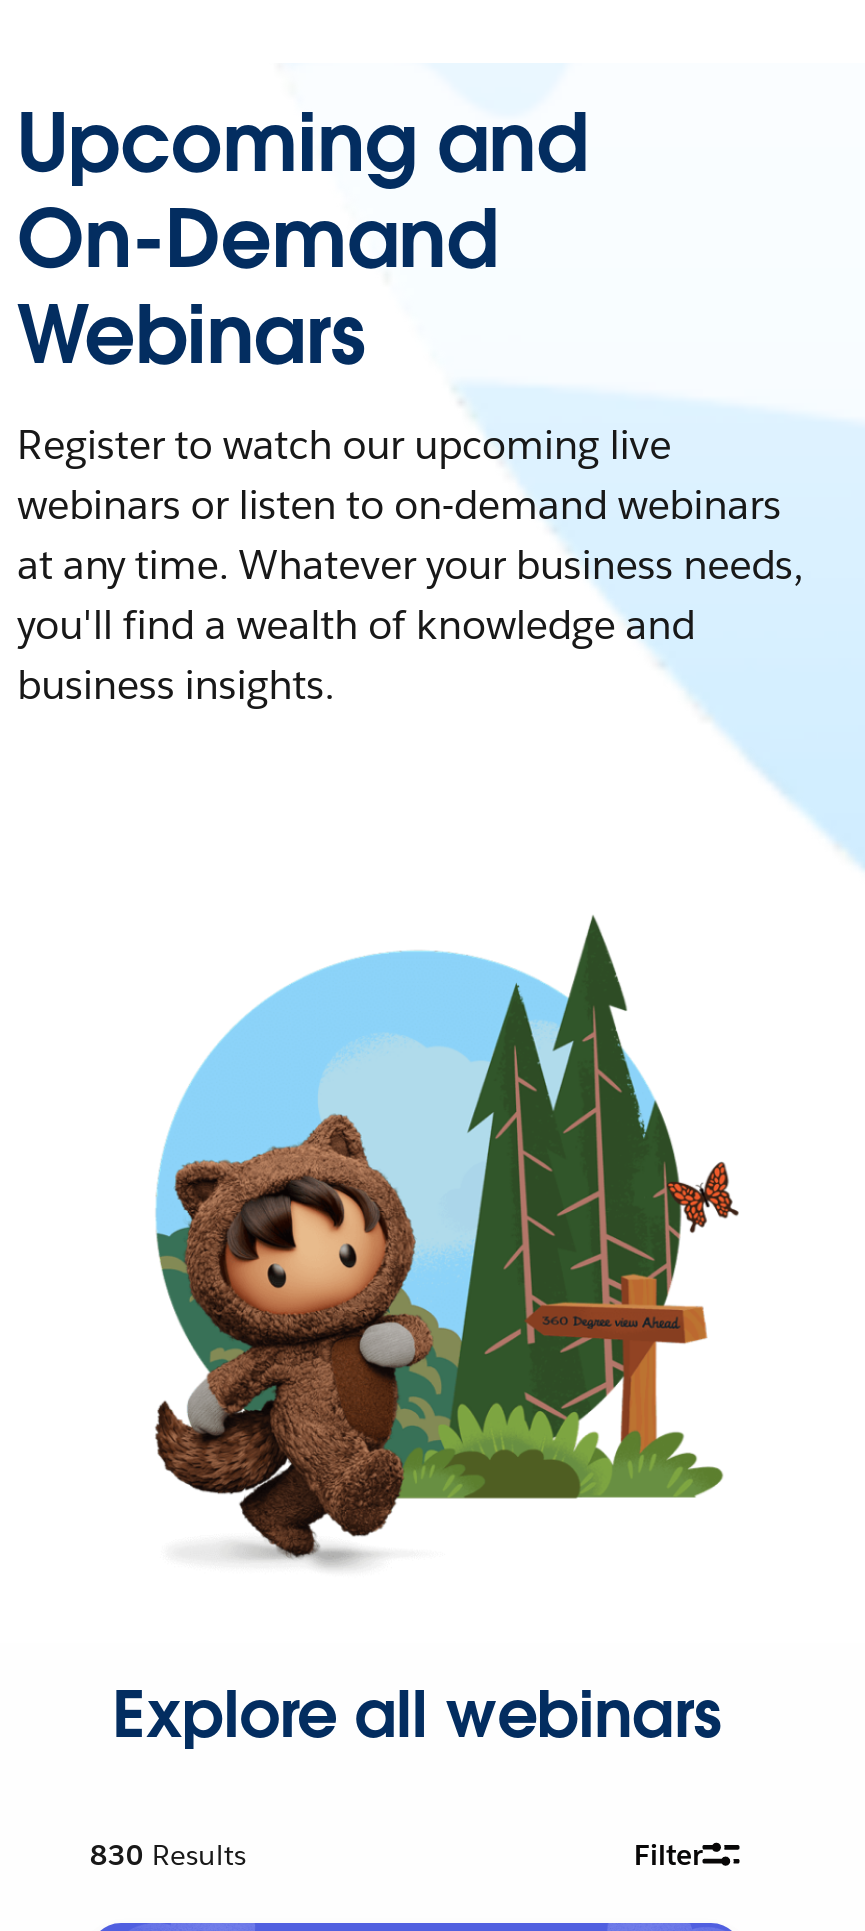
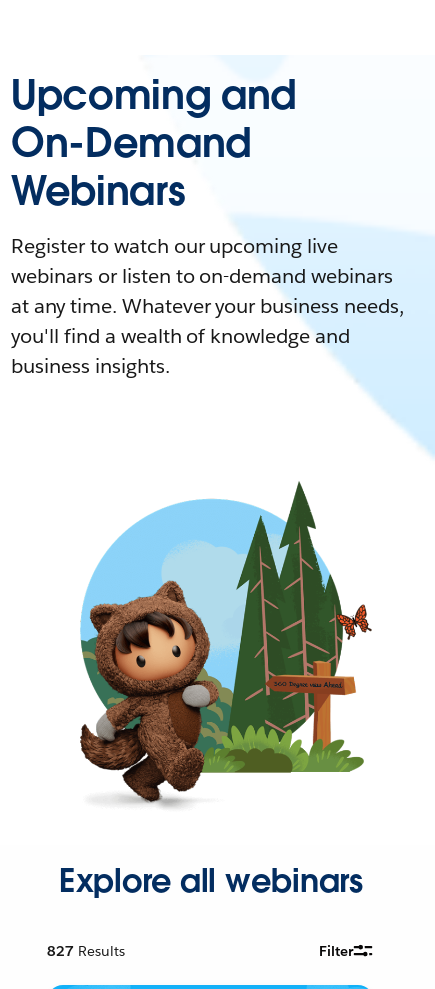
- 830 Results
+ 827 Results
